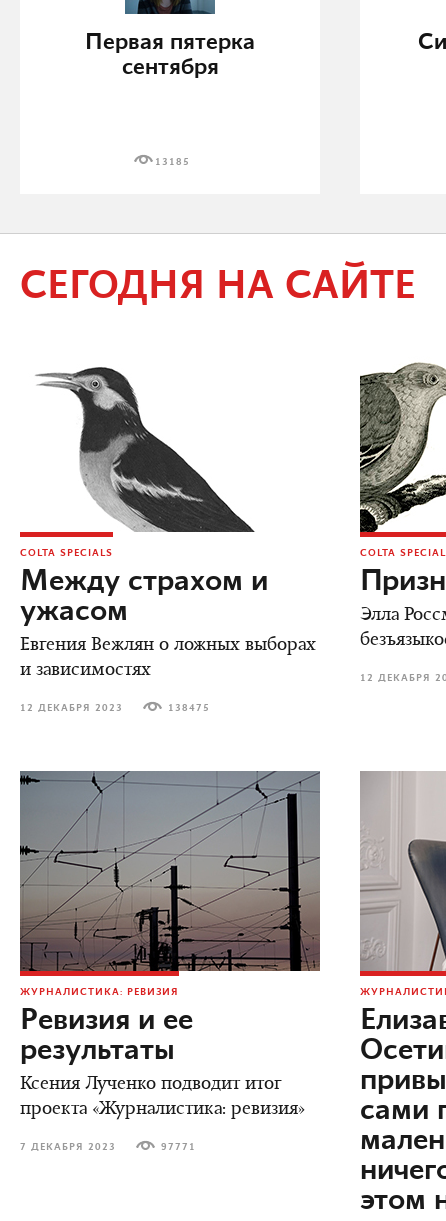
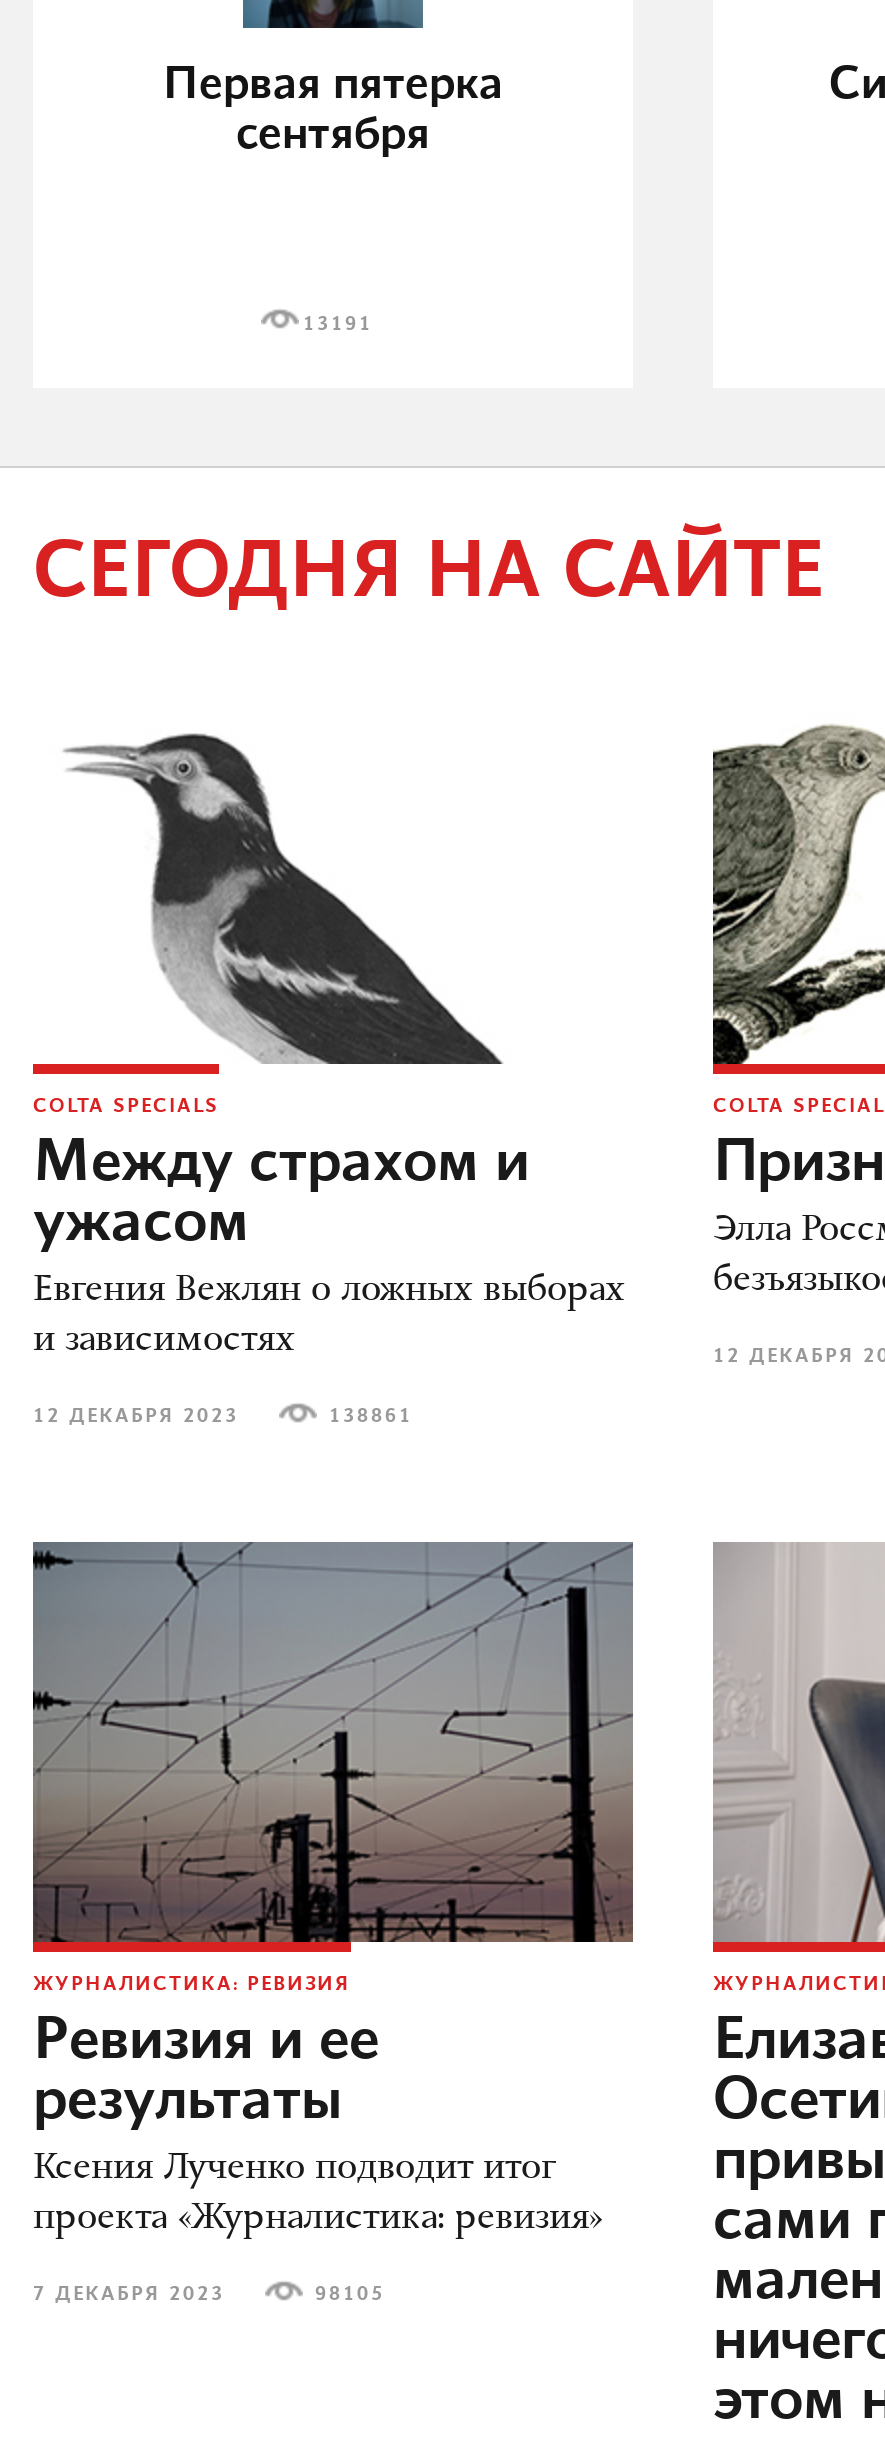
- 13185
+ 13191

- 138475
+ 138861

- 97771
+ 98105
